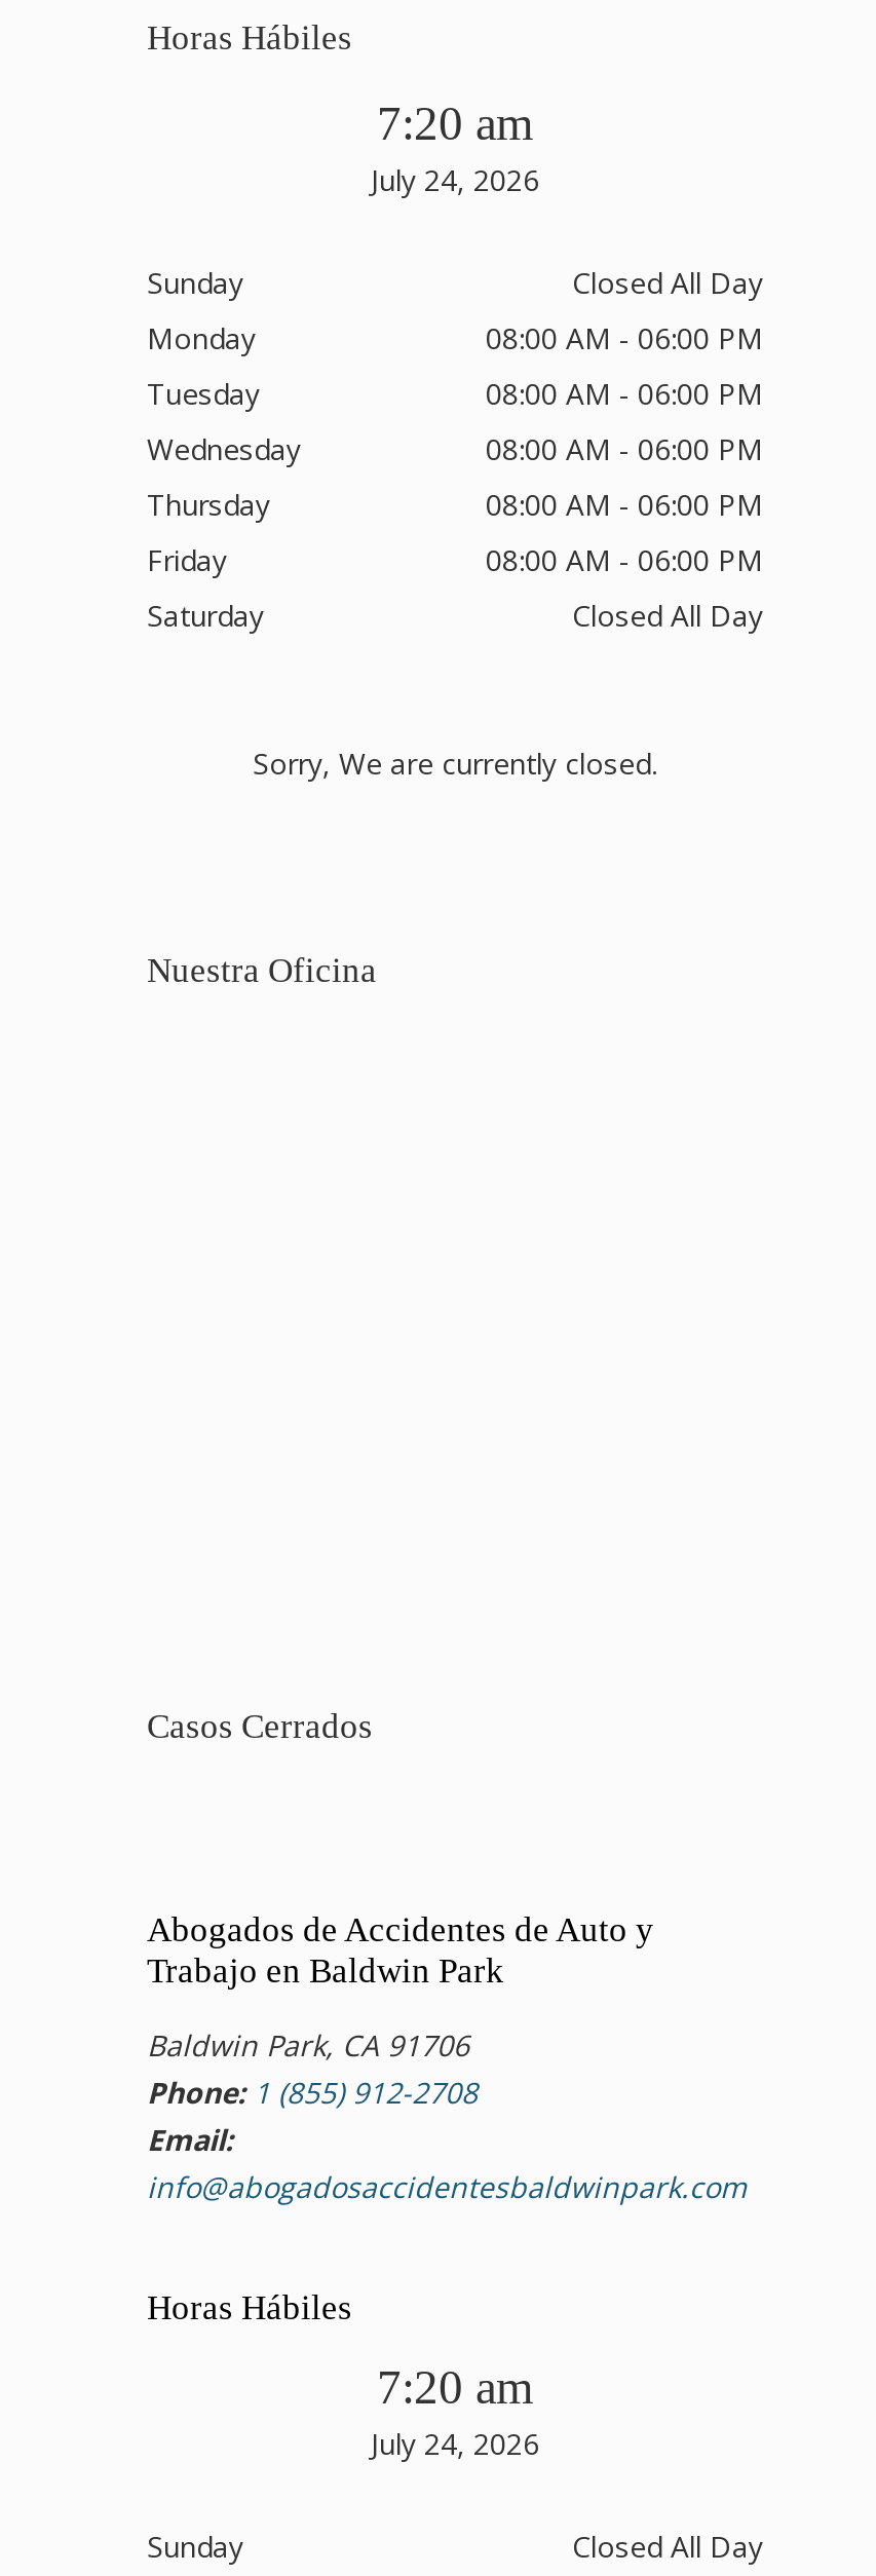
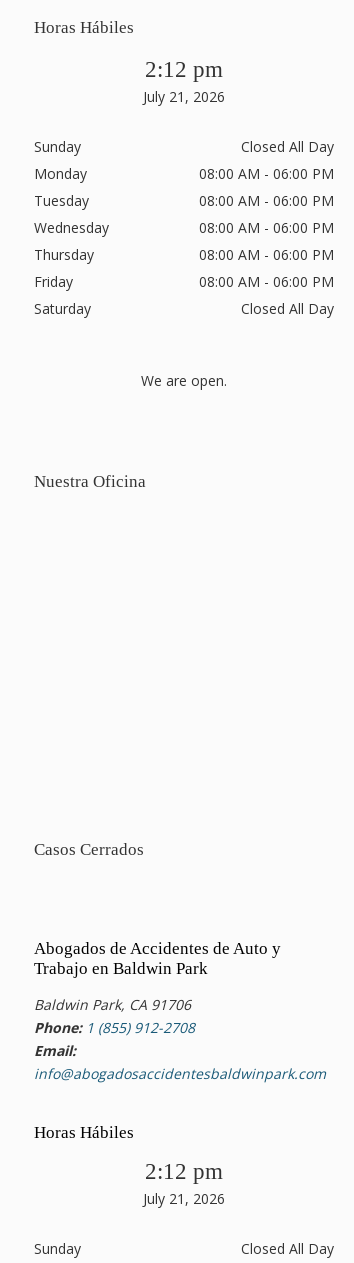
- 7:20 am
- July 24, 2026
+ 2:12 pm
+ July 21, 2026

- Sorry, We are currently closed.
+ We are open.

- 7:20 am
- July 24, 2026
+ 2:12 pm
+ July 21, 2026
